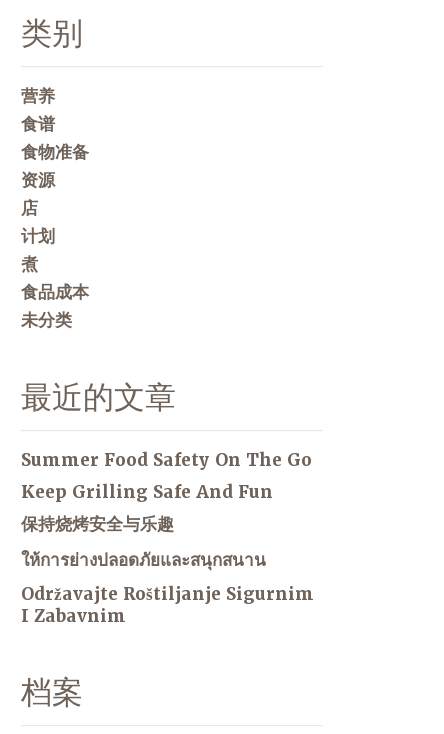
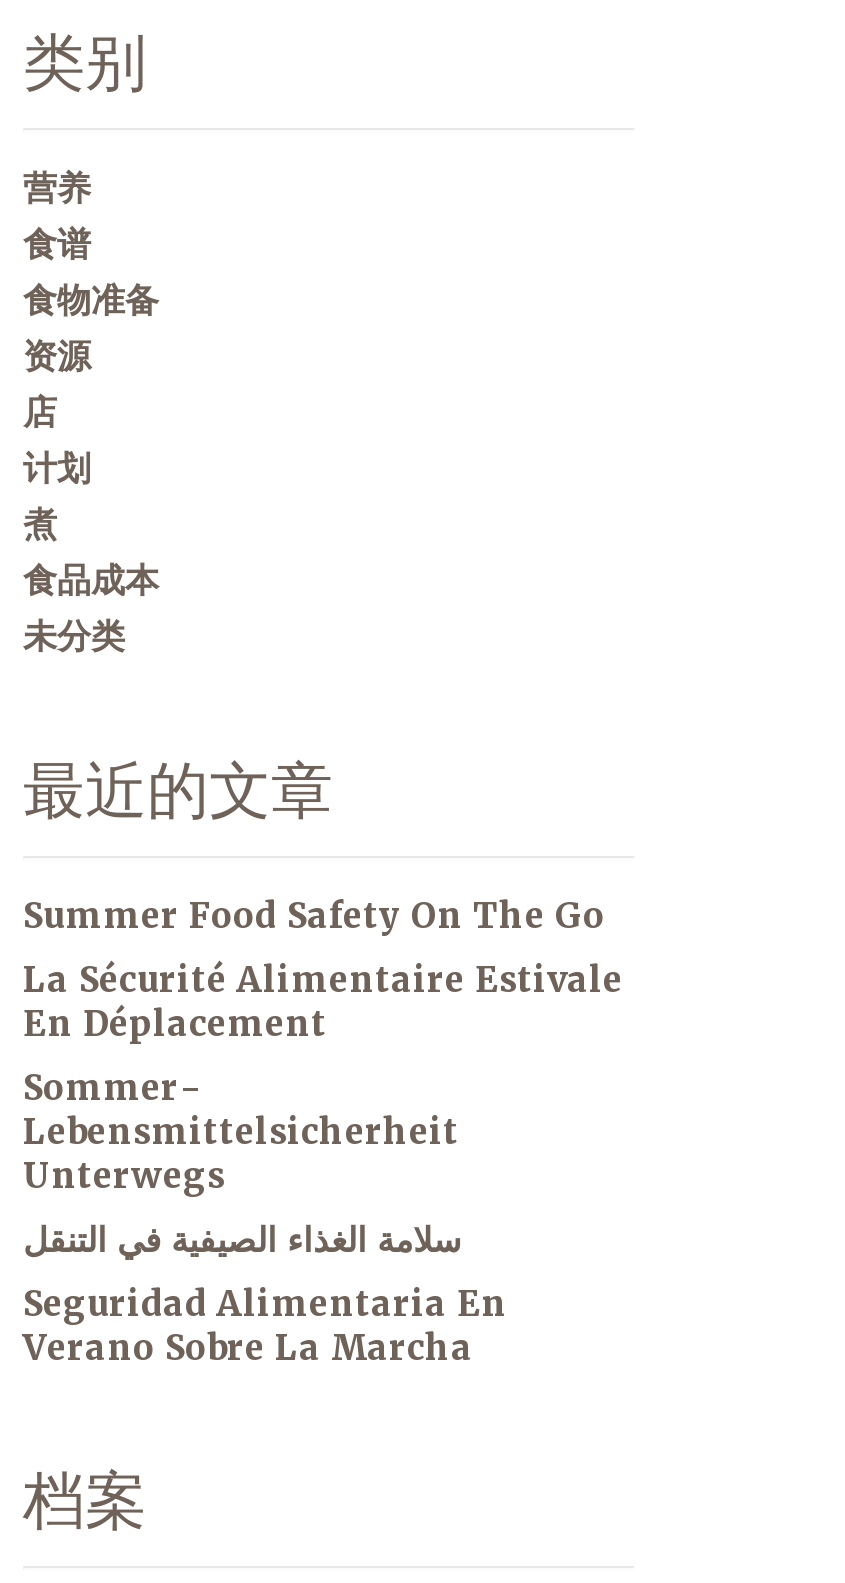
- Keep Grilling Safe And Fun
+ La Sécurité Alimentaire Estivale
+ En Déplacement

- 保持烧烤安全与乐趣
+ Sommer-
+ Lebensmittelsicherheit
+ Unterwegs

- ให้การย่างปลอดภัยและสนุกสนาน
+ سلامة الغذاء الصيفية في التنقل

- Održavajte Roštiljanje Sigurnim
- I Zabavnim
+ Seguridad Alimentaria En
+ Verano Sobre La Marcha
